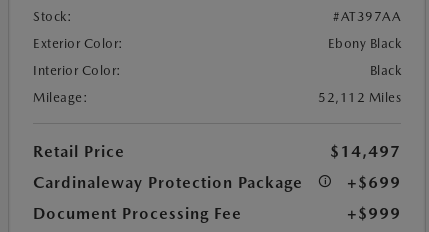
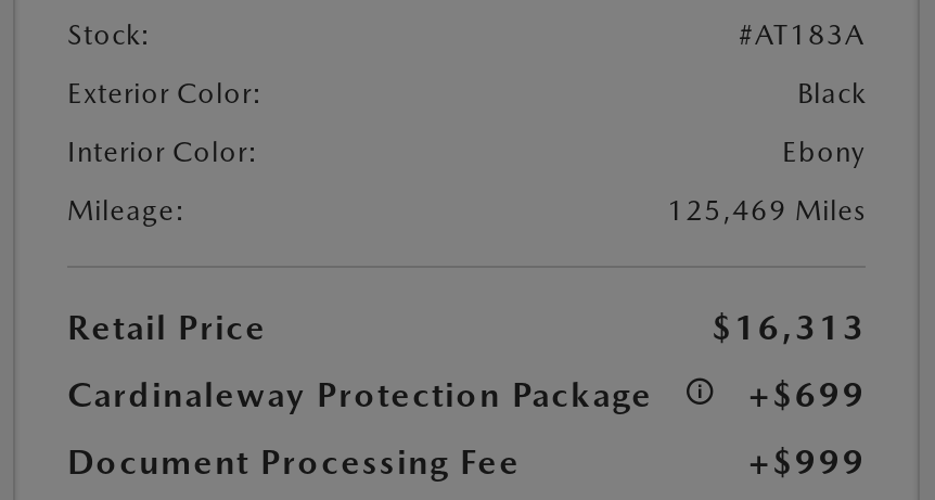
- #AT397AA
+ #AT183A

- Ebony Black

moved up: Black

+ Ebony

- 52,112 Miles
+ 125,469 Miles

- $14,497
+ $16,313
